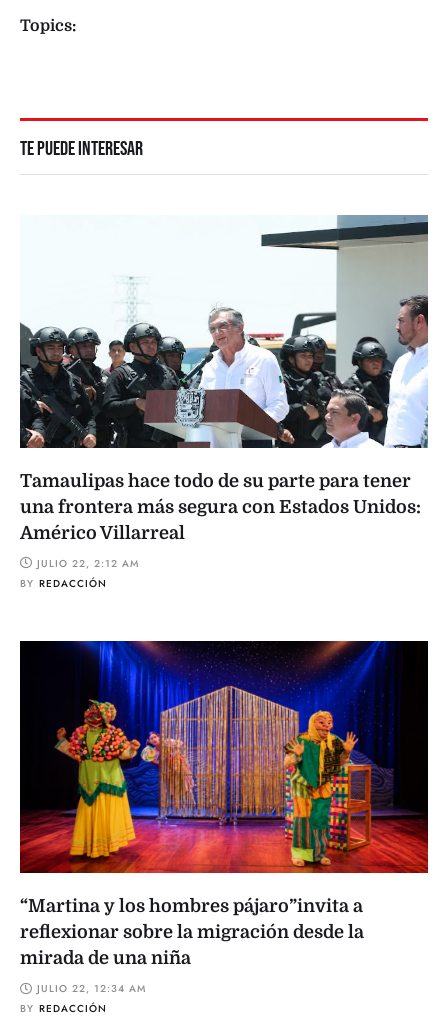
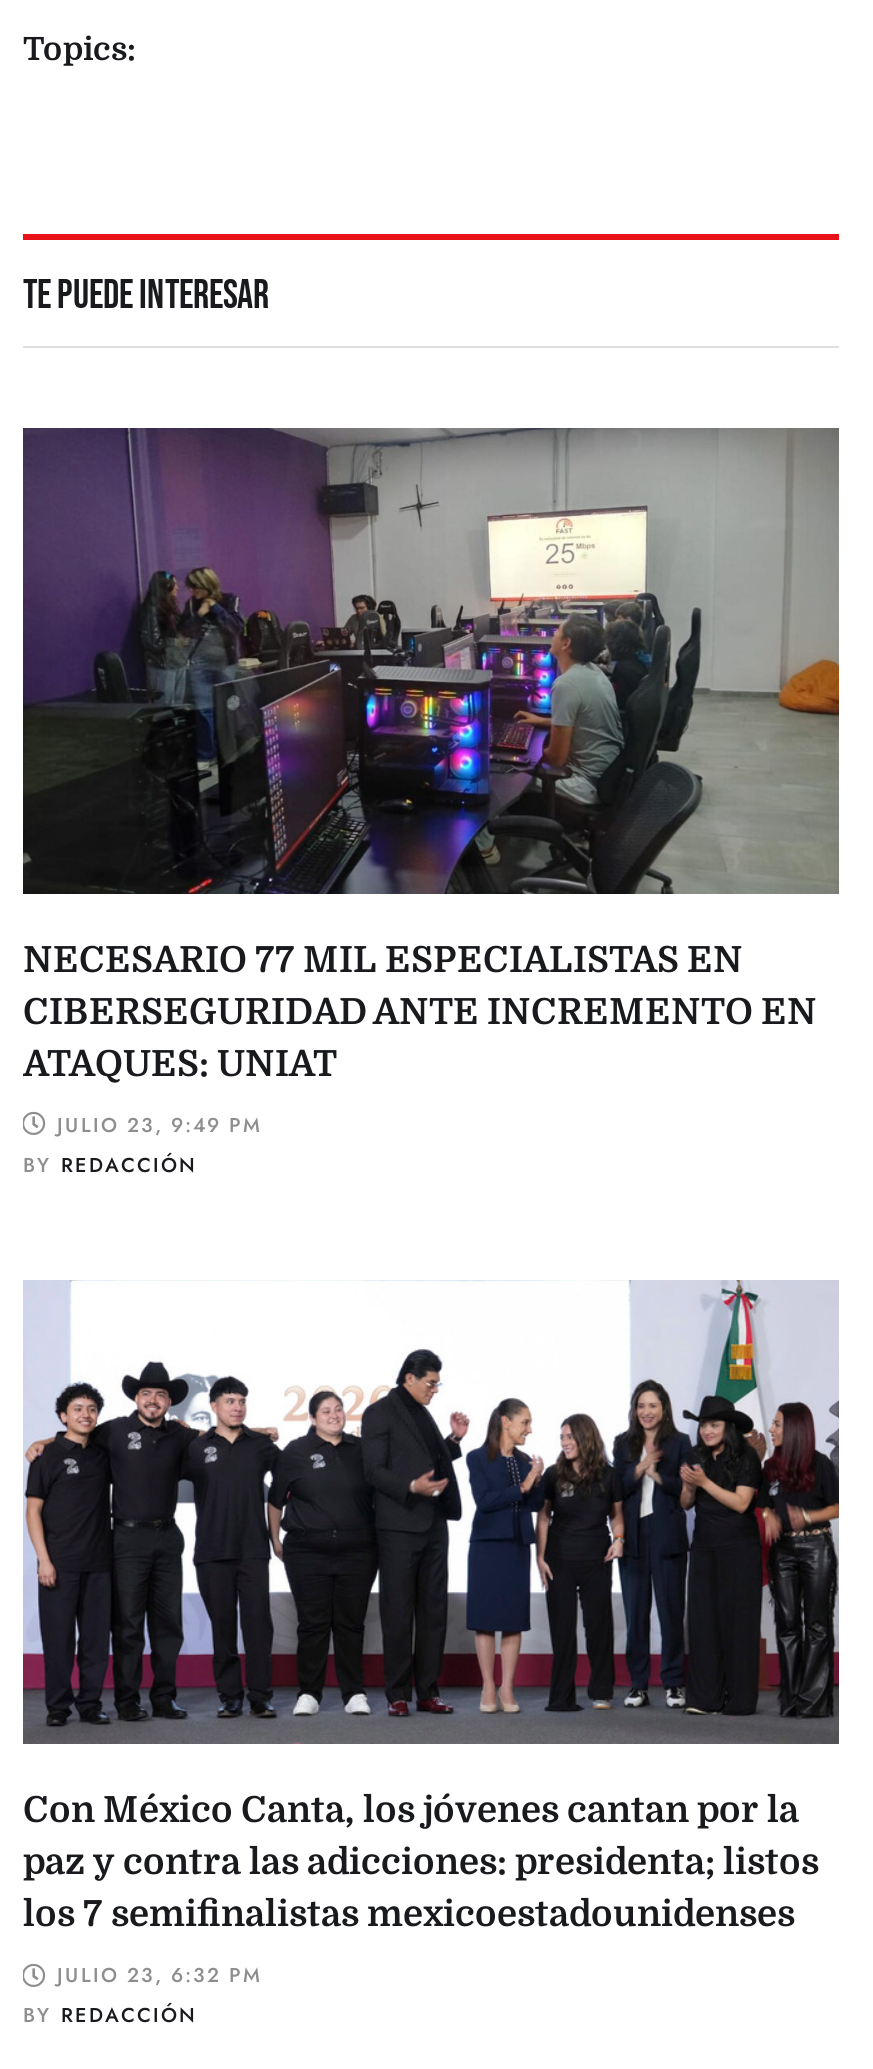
- [image]
- Tamaulipas hace todo de su parte para tener
- una frontera más segura con Estados Unidos:
- Américo Villarreal
+ [image]
+ NECESARIO 77 MIL ESPECIALISTAS EN
+ CIBERSEGURIDAD ANTE INCREMENTO EN
+ ATAQUES: UNIAT

- JULIO 22, 2:12 AM
+ JULIO 23, 9:49 PM

- [image]
- “Martina y los hombres pájaro”invita a
- reflexionar sobre la migración desde la
- mirada de una niña
+ [image]
+ Con México Canta, los jóvenes cantan por la
+ paz y contra las adicciones: presidenta; listos
+ los 7 semifinalistas mexicoestadounidenses

- JULIO 22, 12:34 AM
+ JULIO 23, 6:32 PM
